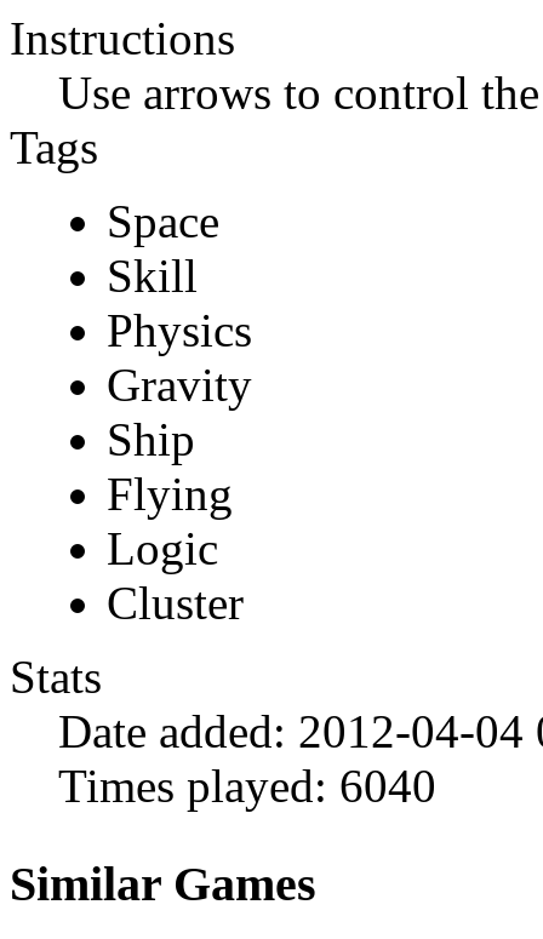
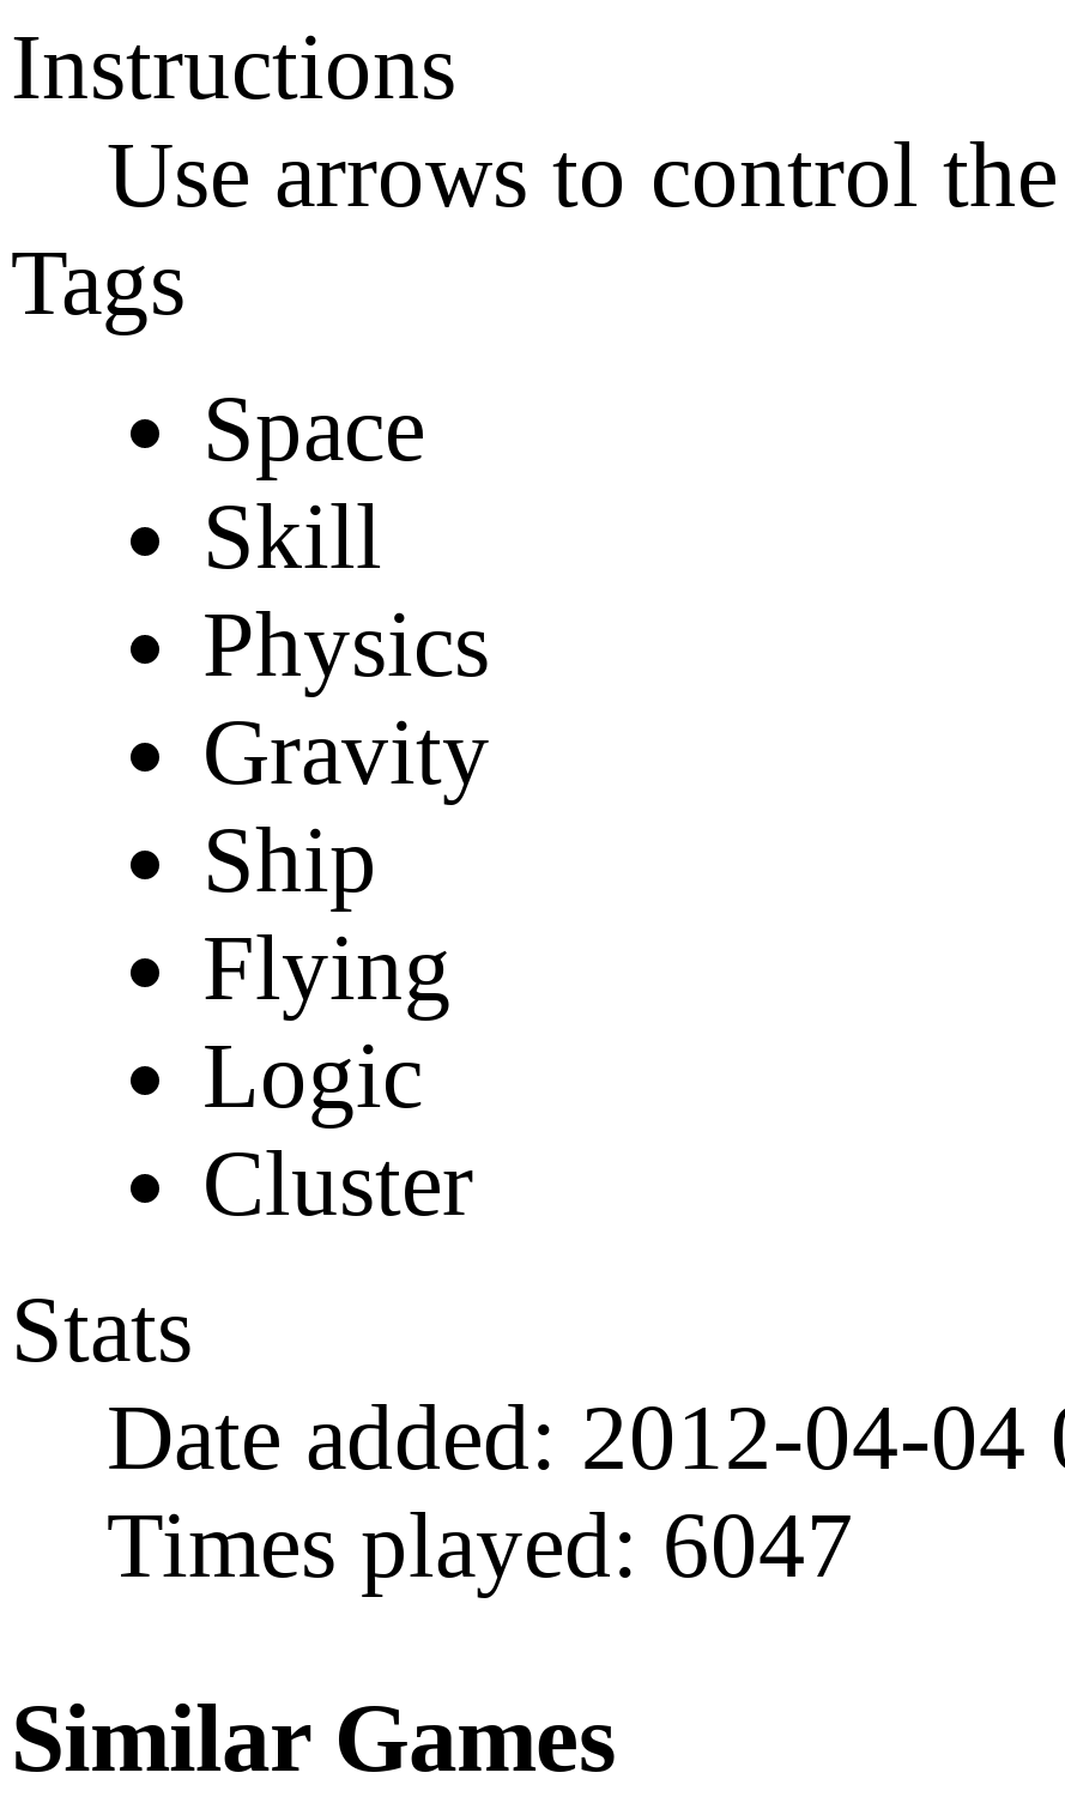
- Times played: 6040
+ Times played: 6047
